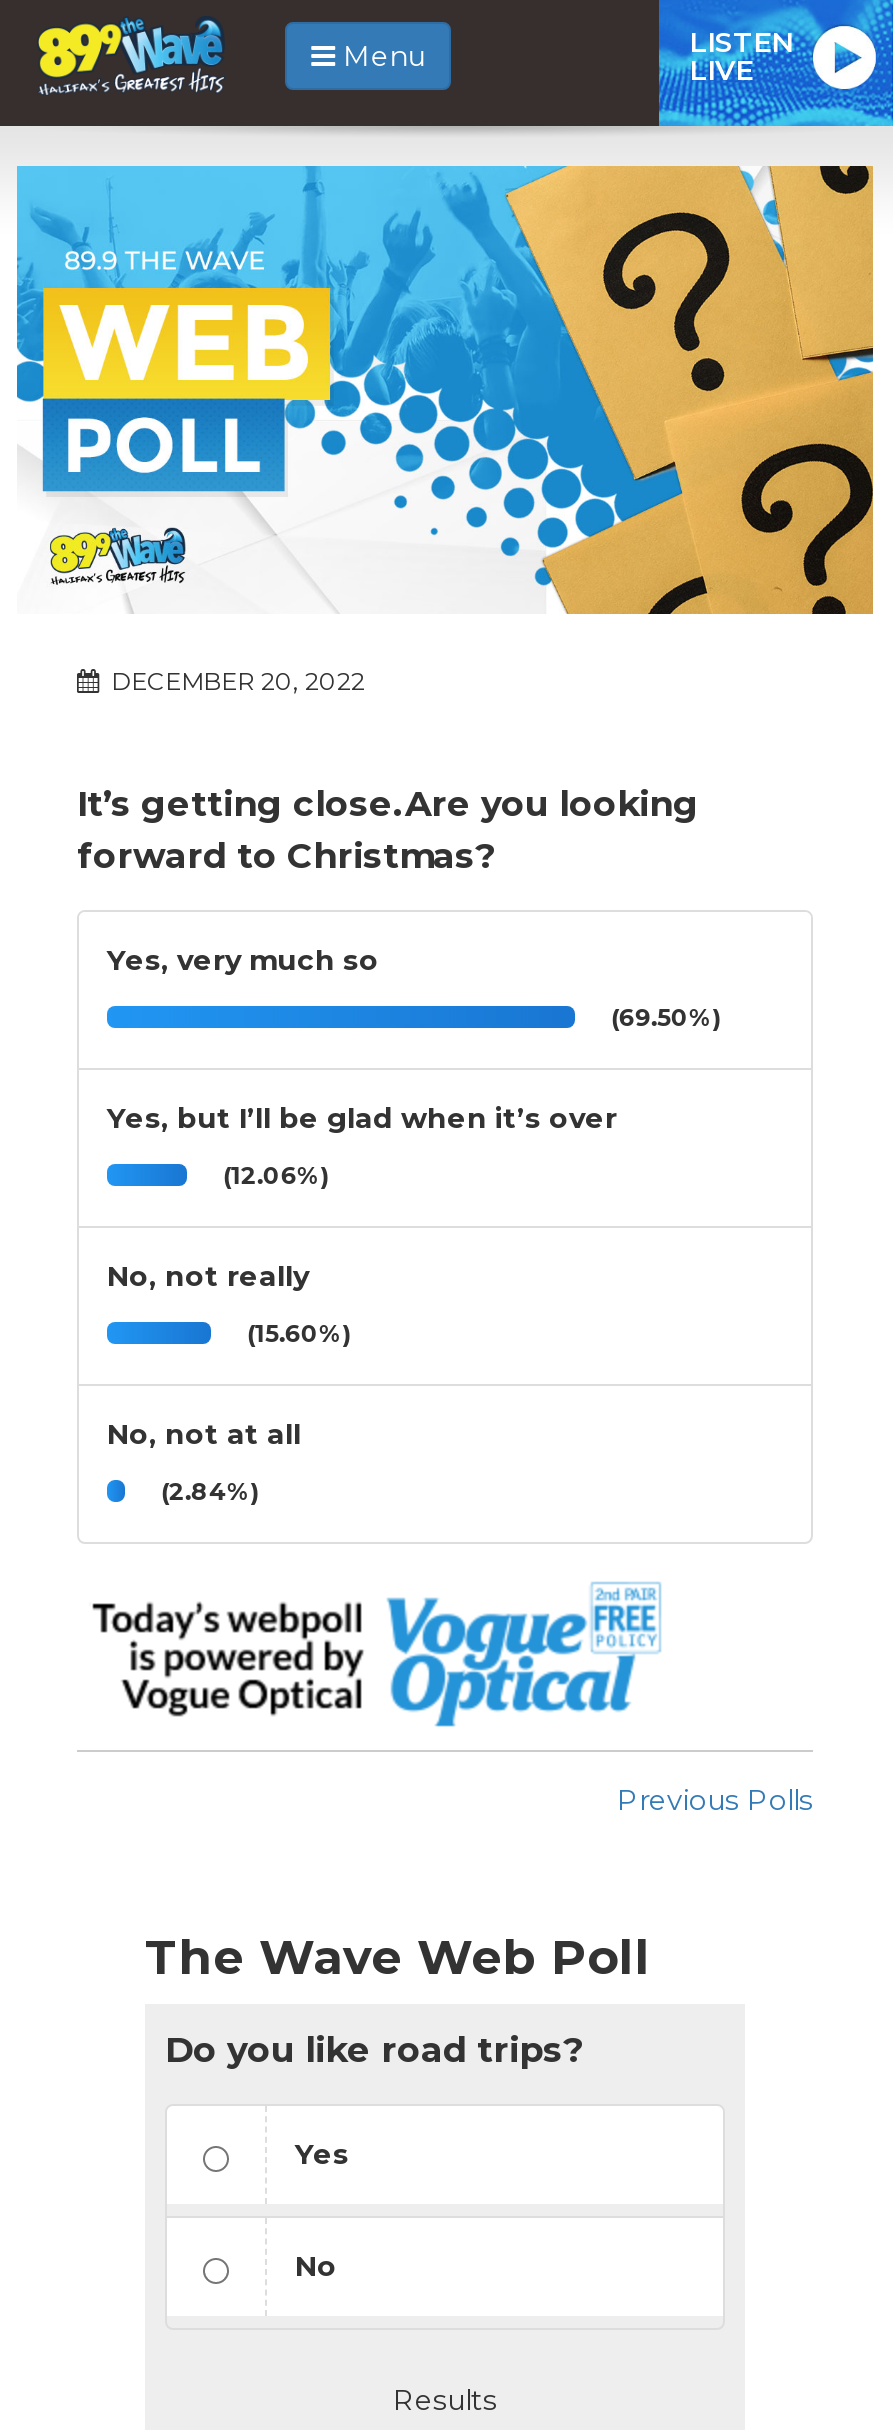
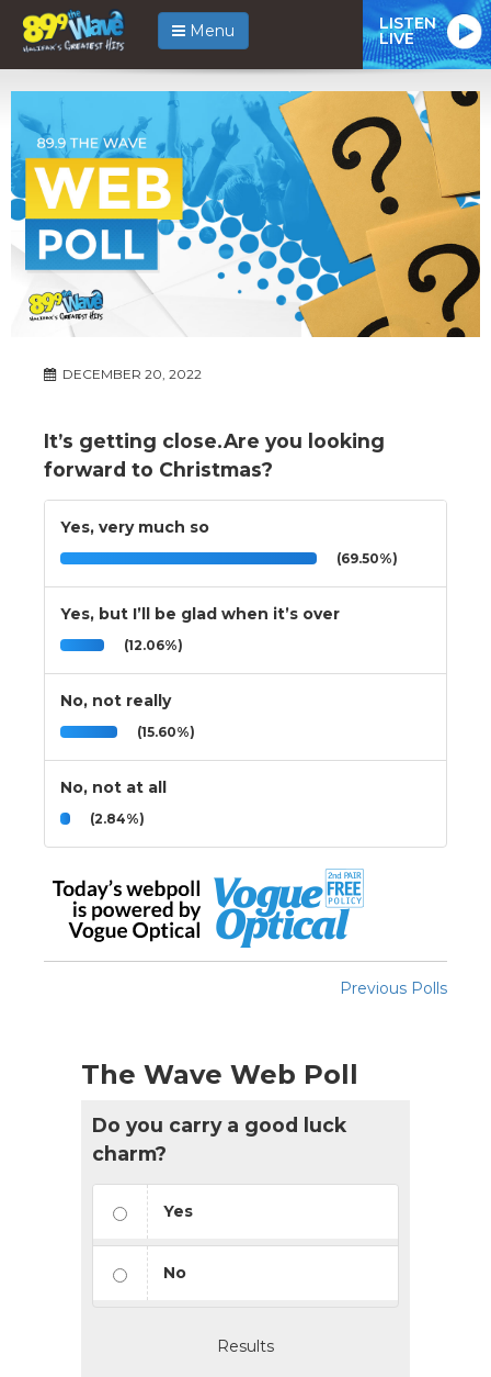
- Do you like road trips?
+ Do you carry a good luck
+ charm?
